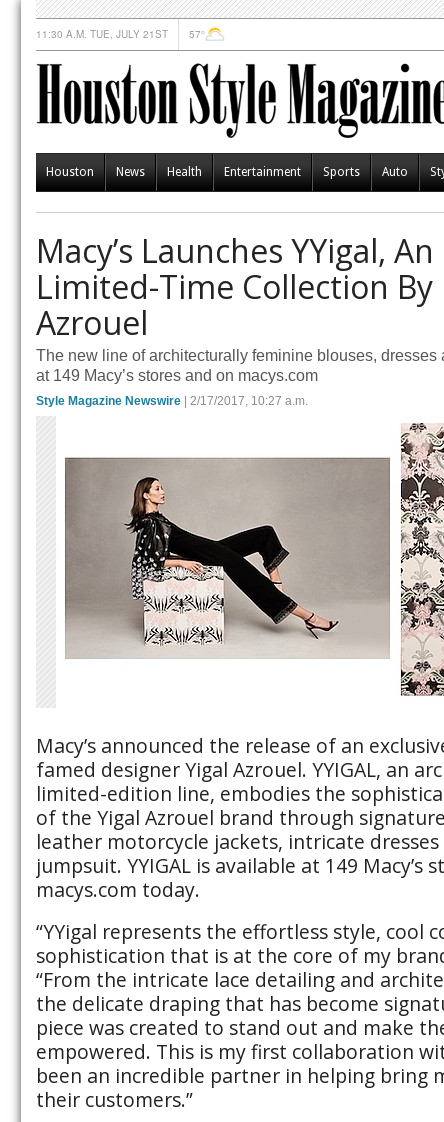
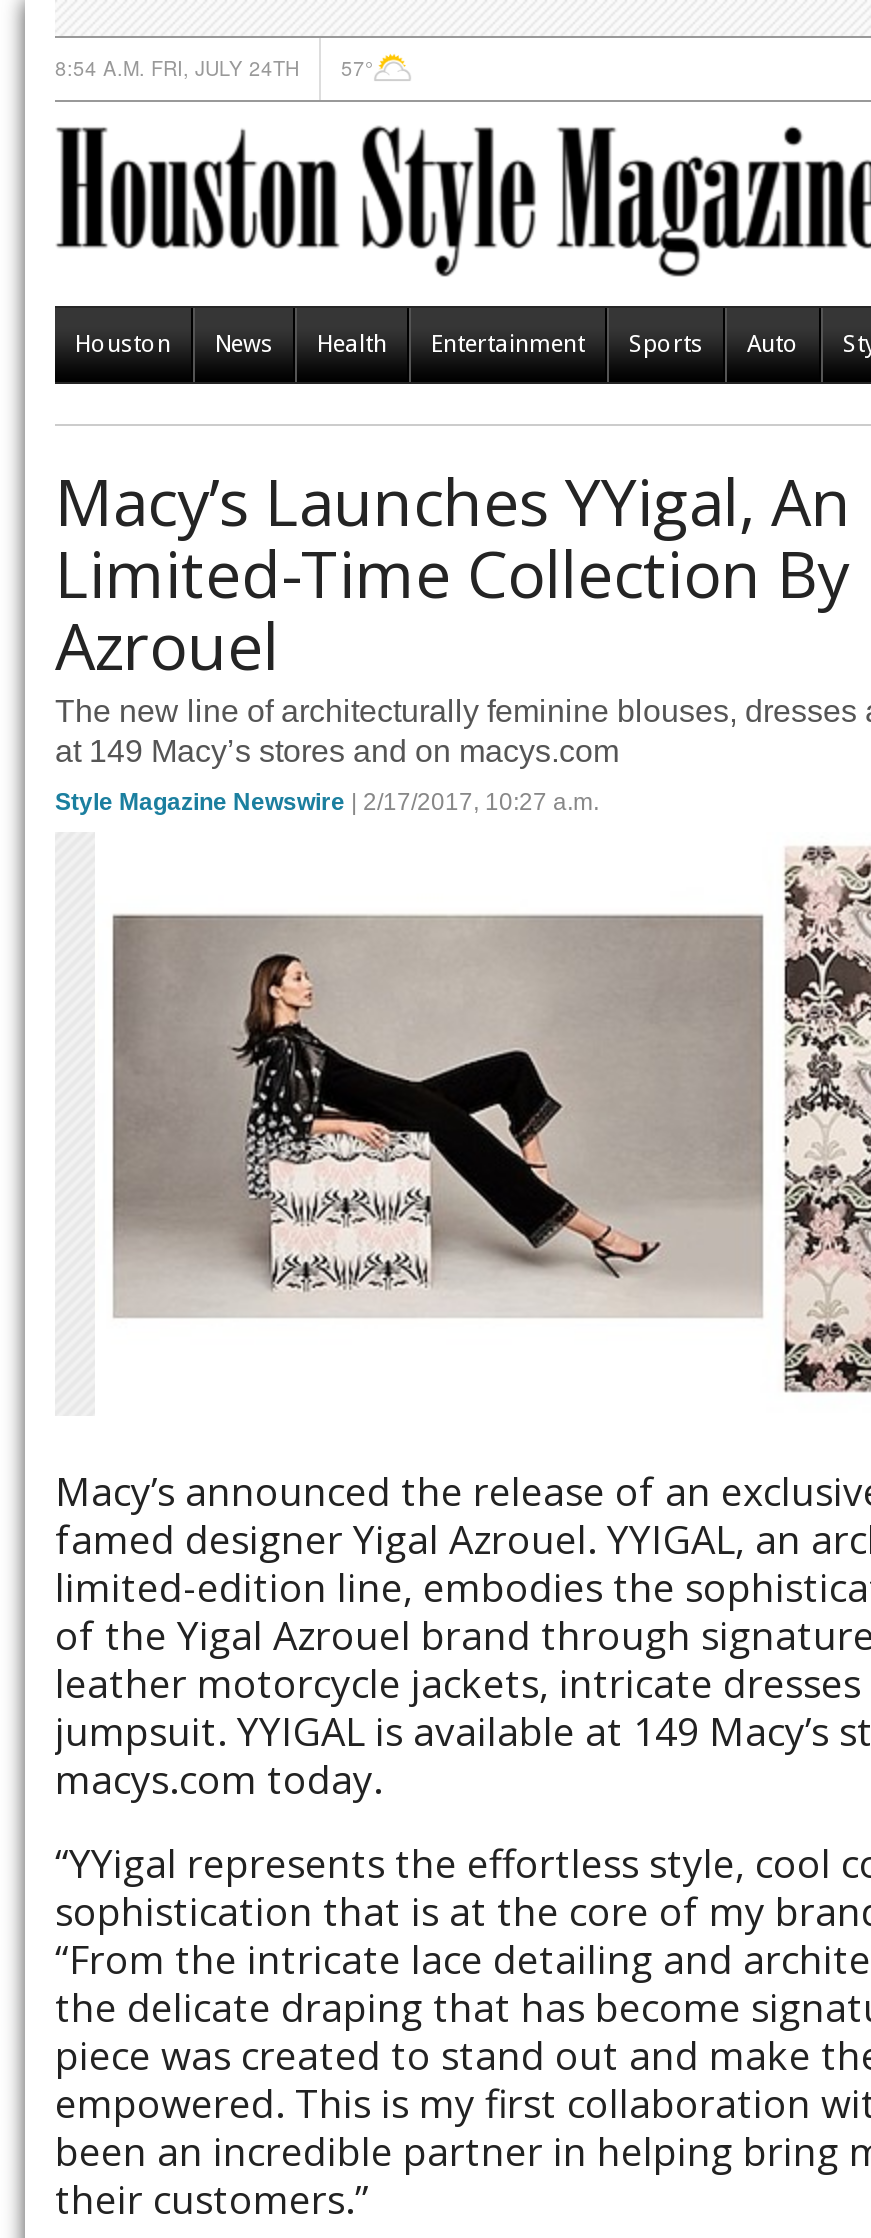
- 11:30 A.M. TUE, JULY 21ST 57°
+ 8:54 A.M. FRI, JULY 24TH 57°
